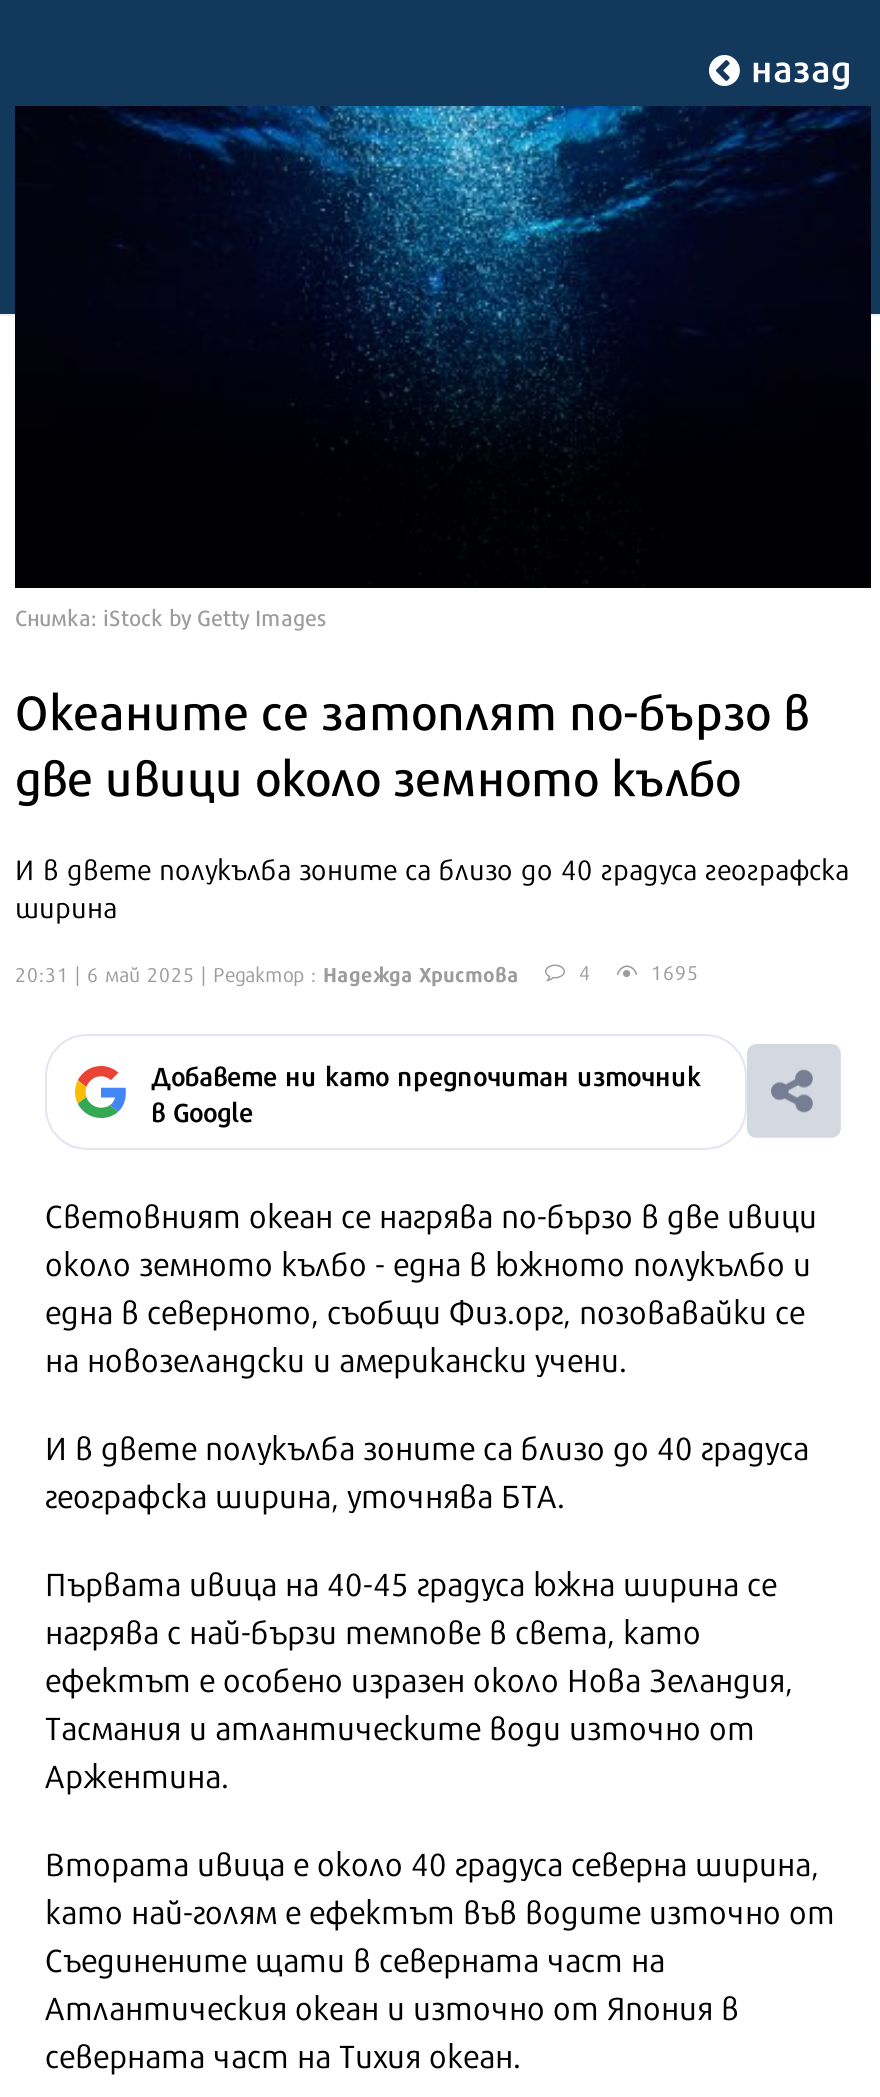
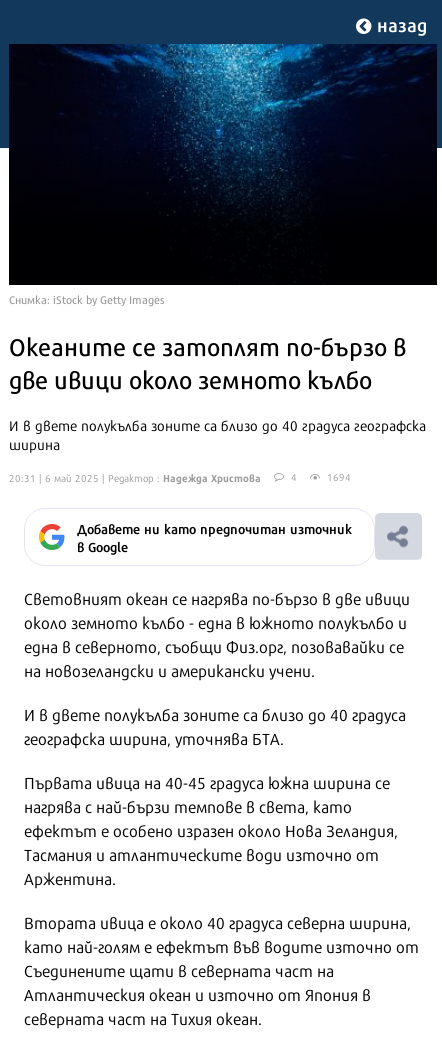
- 1695
+ 1694
